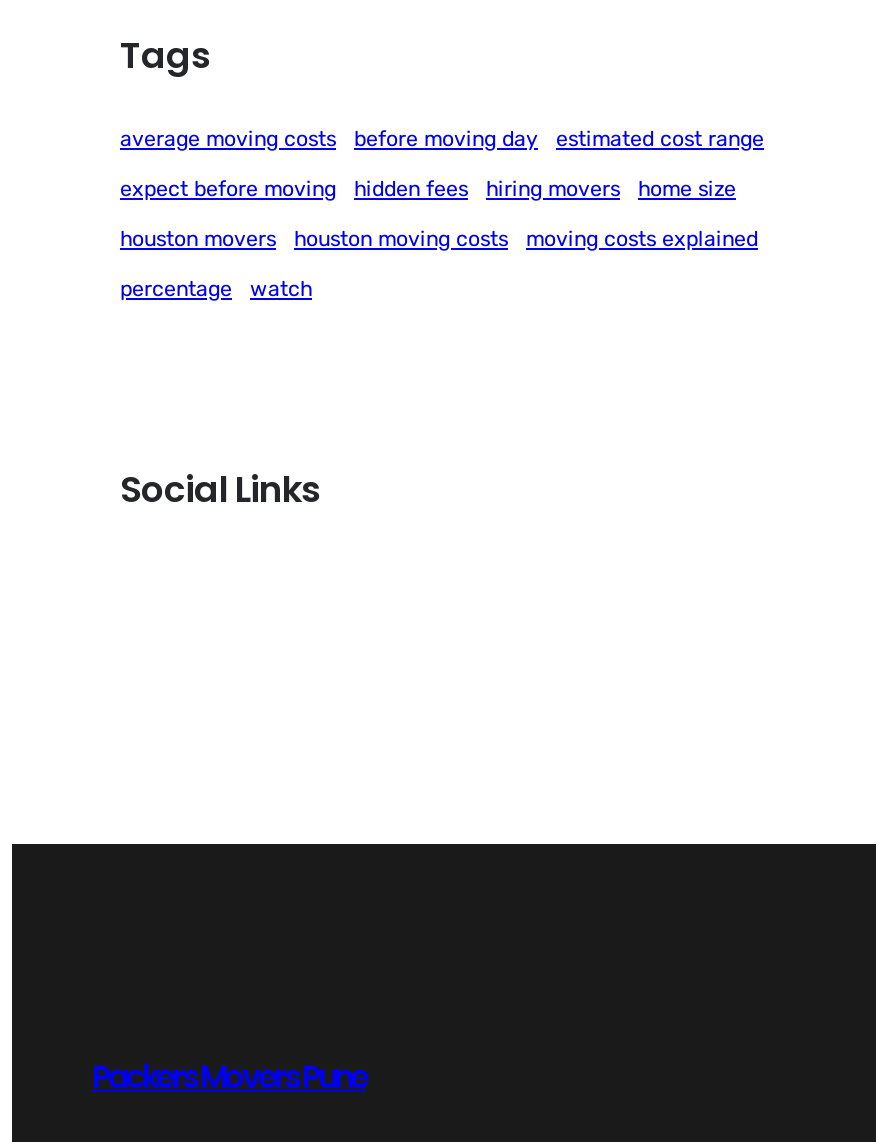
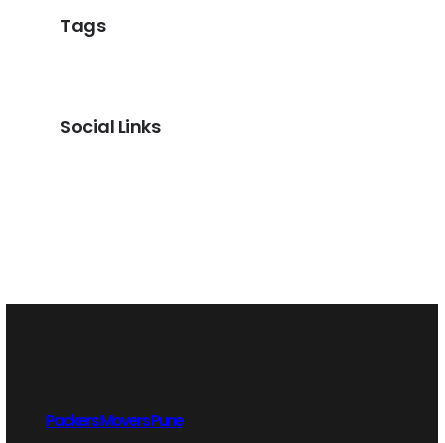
- average moving costs
- before moving day
- estimated cost range
- expect before moving
- hidden fees
- hiring movers
- home size
- houston movers
- houston moving costs
- moving costs explained
- percentage
- watch
